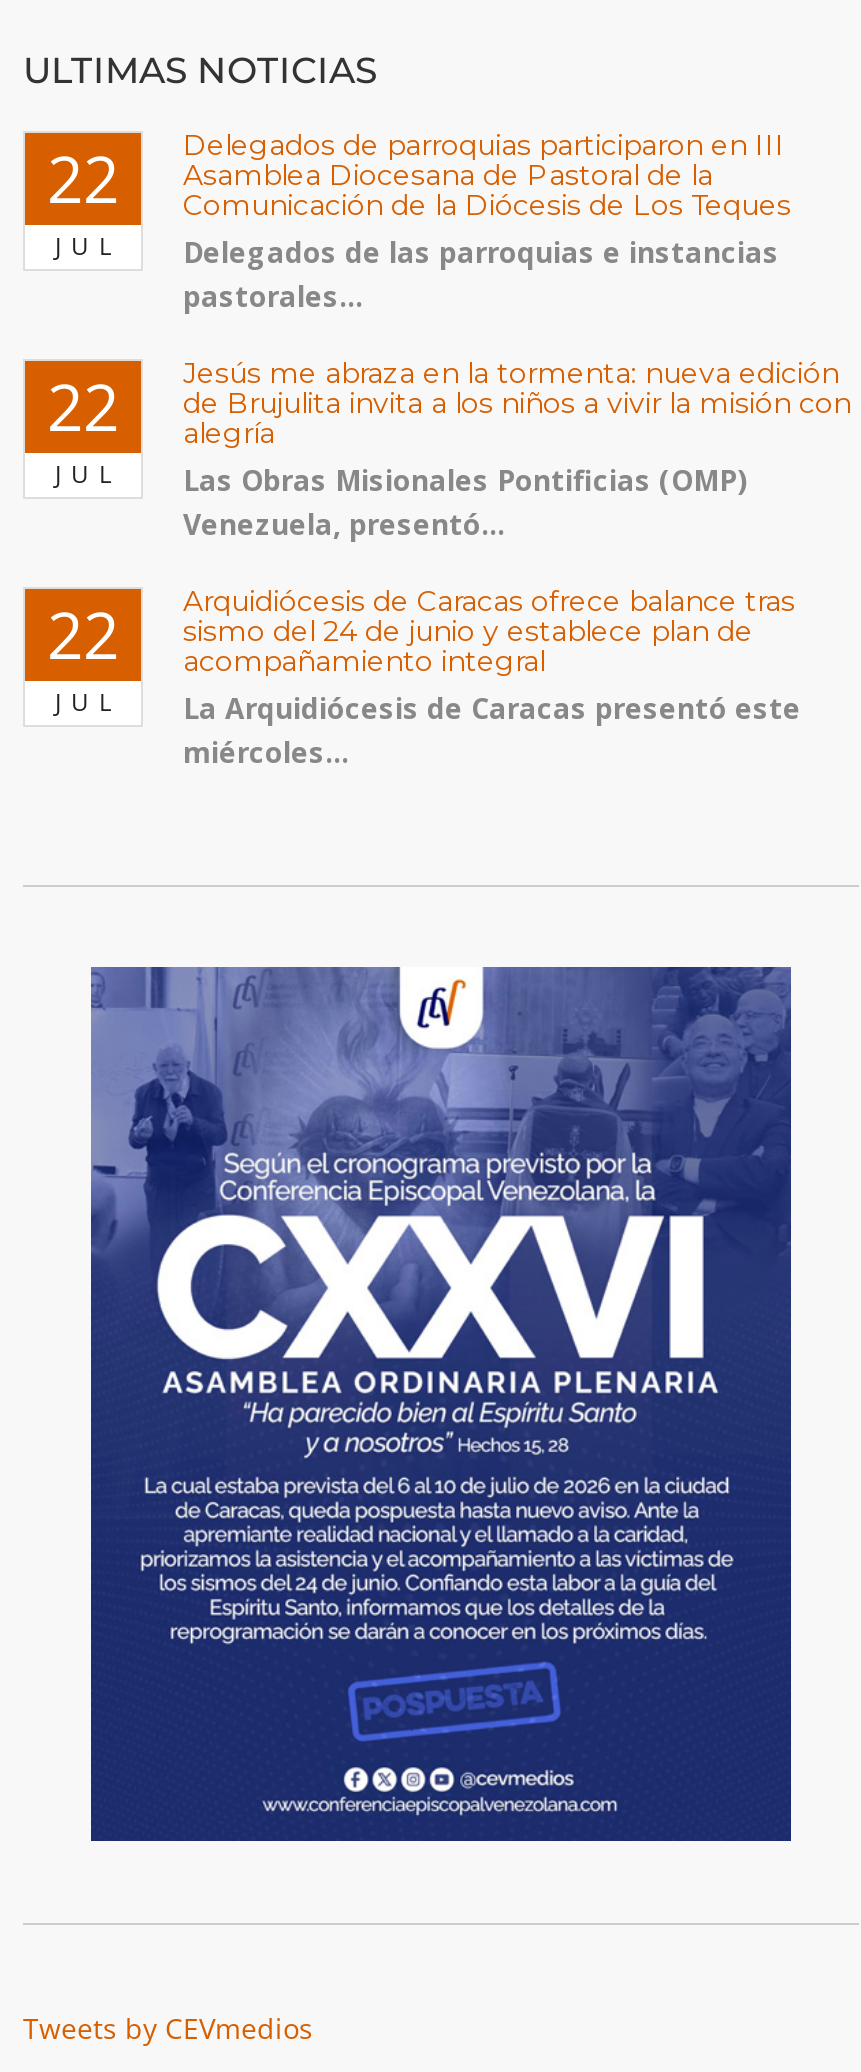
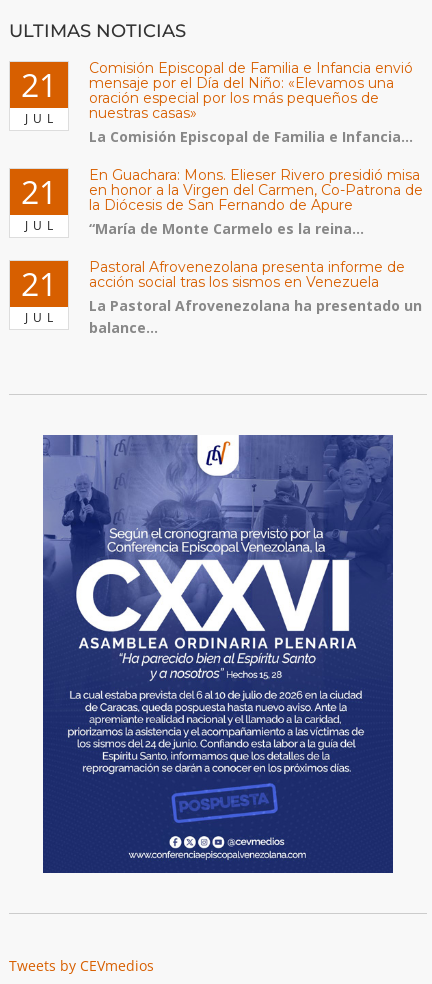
- 22
+ 21

- Delegados de parroquias participaron en III
- Asamblea Diocesana de Pastoral de la
- Comunicación de la Diócesis de Los Teques
- Delegados de las parroquias e instancias
- pastorales...
+ Comisión Episcopal de Familia e Infancia envió
+ mensaje por el Día del Niño: «Elevamos una
+ oración especial por los más pequeños de
+ nuestras casas»
+ La Comisión Episcopal de Familia e Infancia...

- 22
+ 21

- Jesús me abraza en la tormenta: nueva edición
- de Brujulita invita a los niños a vivir la misión con
- alegría
- Las Obras Misionales Pontificias (OMP)
- Venezuela, presentó...
+ En Guachara: Mons. Elieser Rivero presidió misa
+ en honor a la Virgen del Carmen, Co-Patrona de
+ la Diócesis de San Fernando de Apure
+ “María de Monte Carmelo es la reina...

- 22
+ 21

- Arquidiócesis de Caracas ofrece balance tras
- sismo del 24 de junio y establece plan de
- acompañamiento integral
- La Arquidiócesis de Caracas presentó este
- miércoles...
+ Pastoral Afrovenezolana presenta informe de
+ acción social tras los sismos en Venezuela
+ La Pastoral Afrovenezolana ha presentado un
+ balance...
